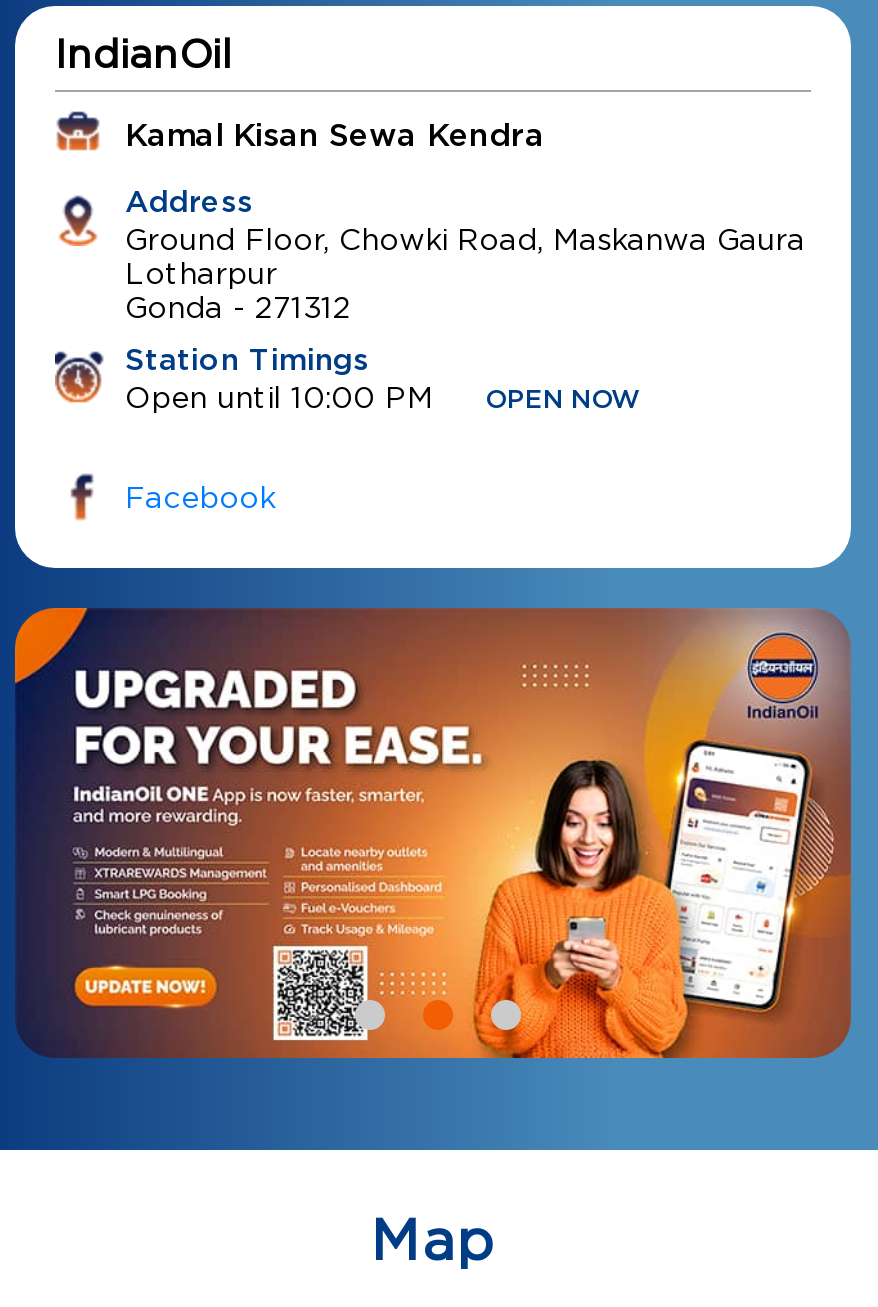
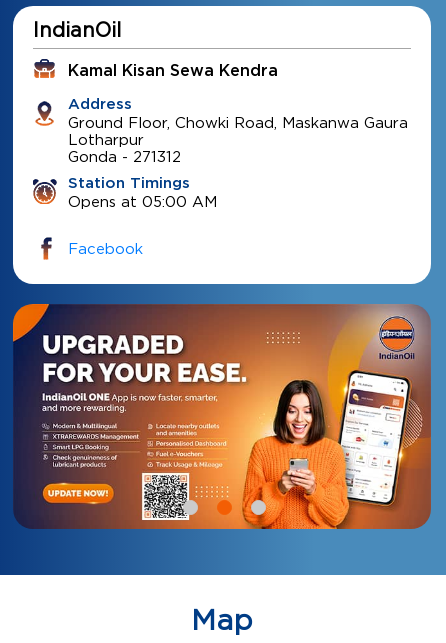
- Open until 10:00 PM
- OPEN NOW
+ Opens at 05:00 AM
